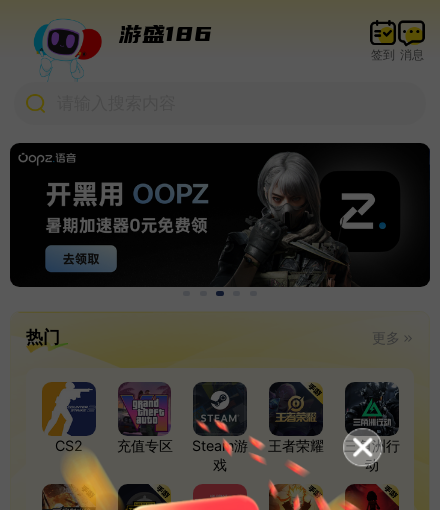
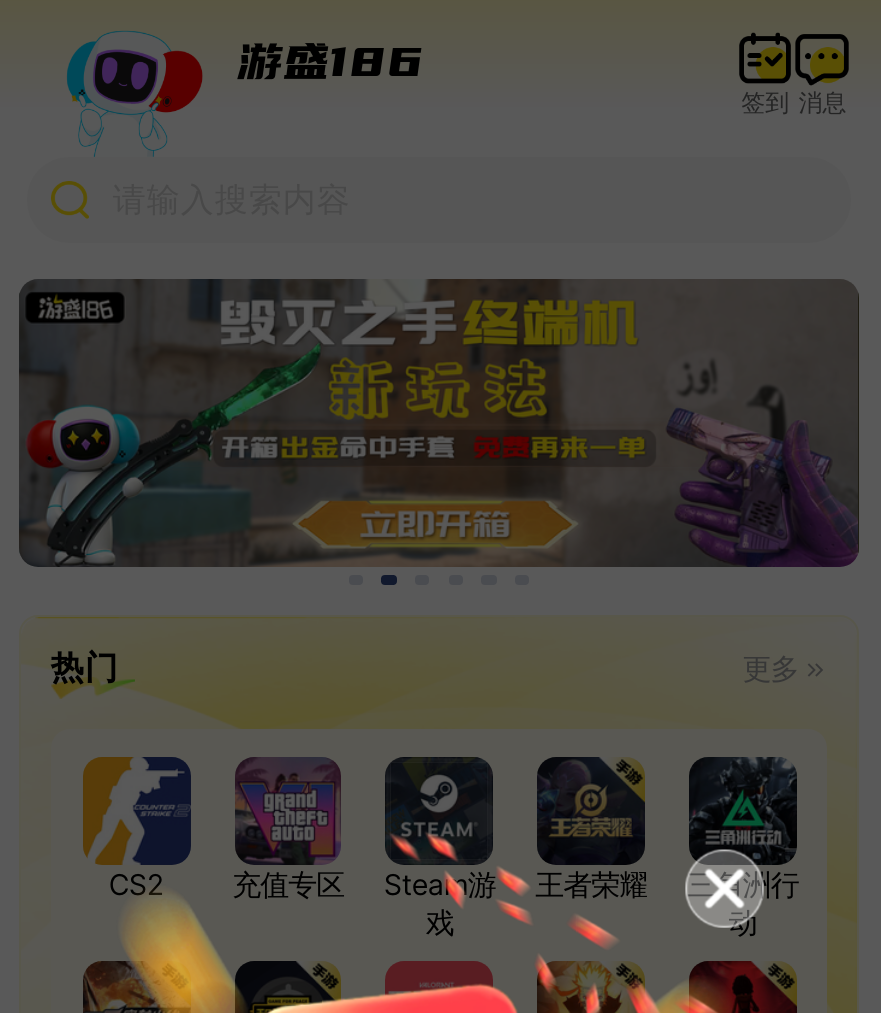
- [image]
+ [image]
